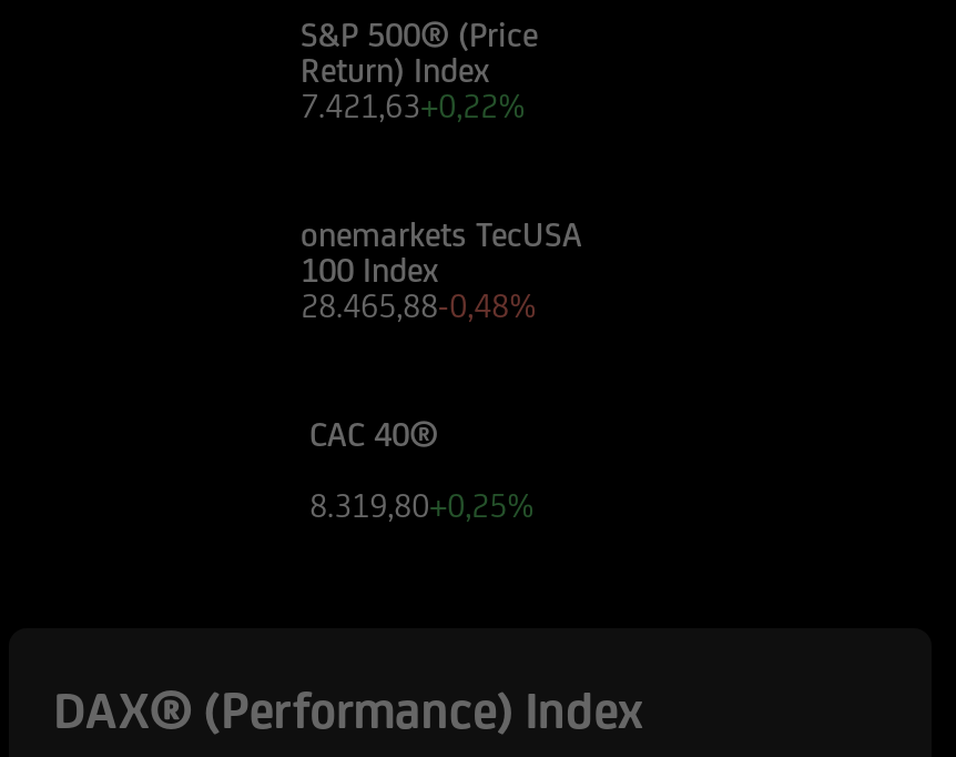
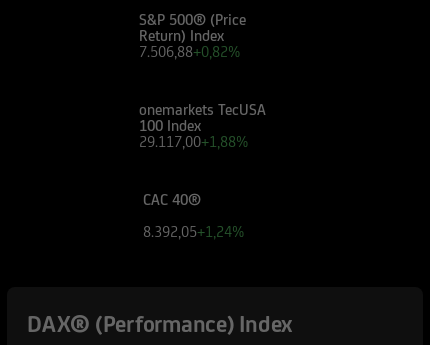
- 7.421,63+0,22%
+ 7.506,88+0,82%

- 28.465,88-0,48%
+ 29.117,00+1,88%

- 8.319,80+0,25%
+ 8.392,05+1,24%
